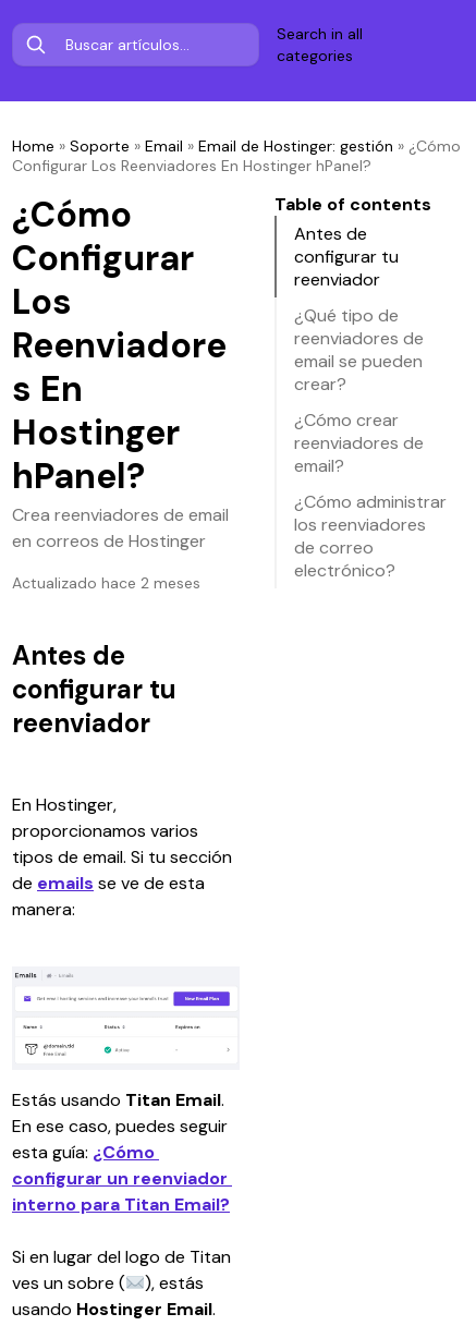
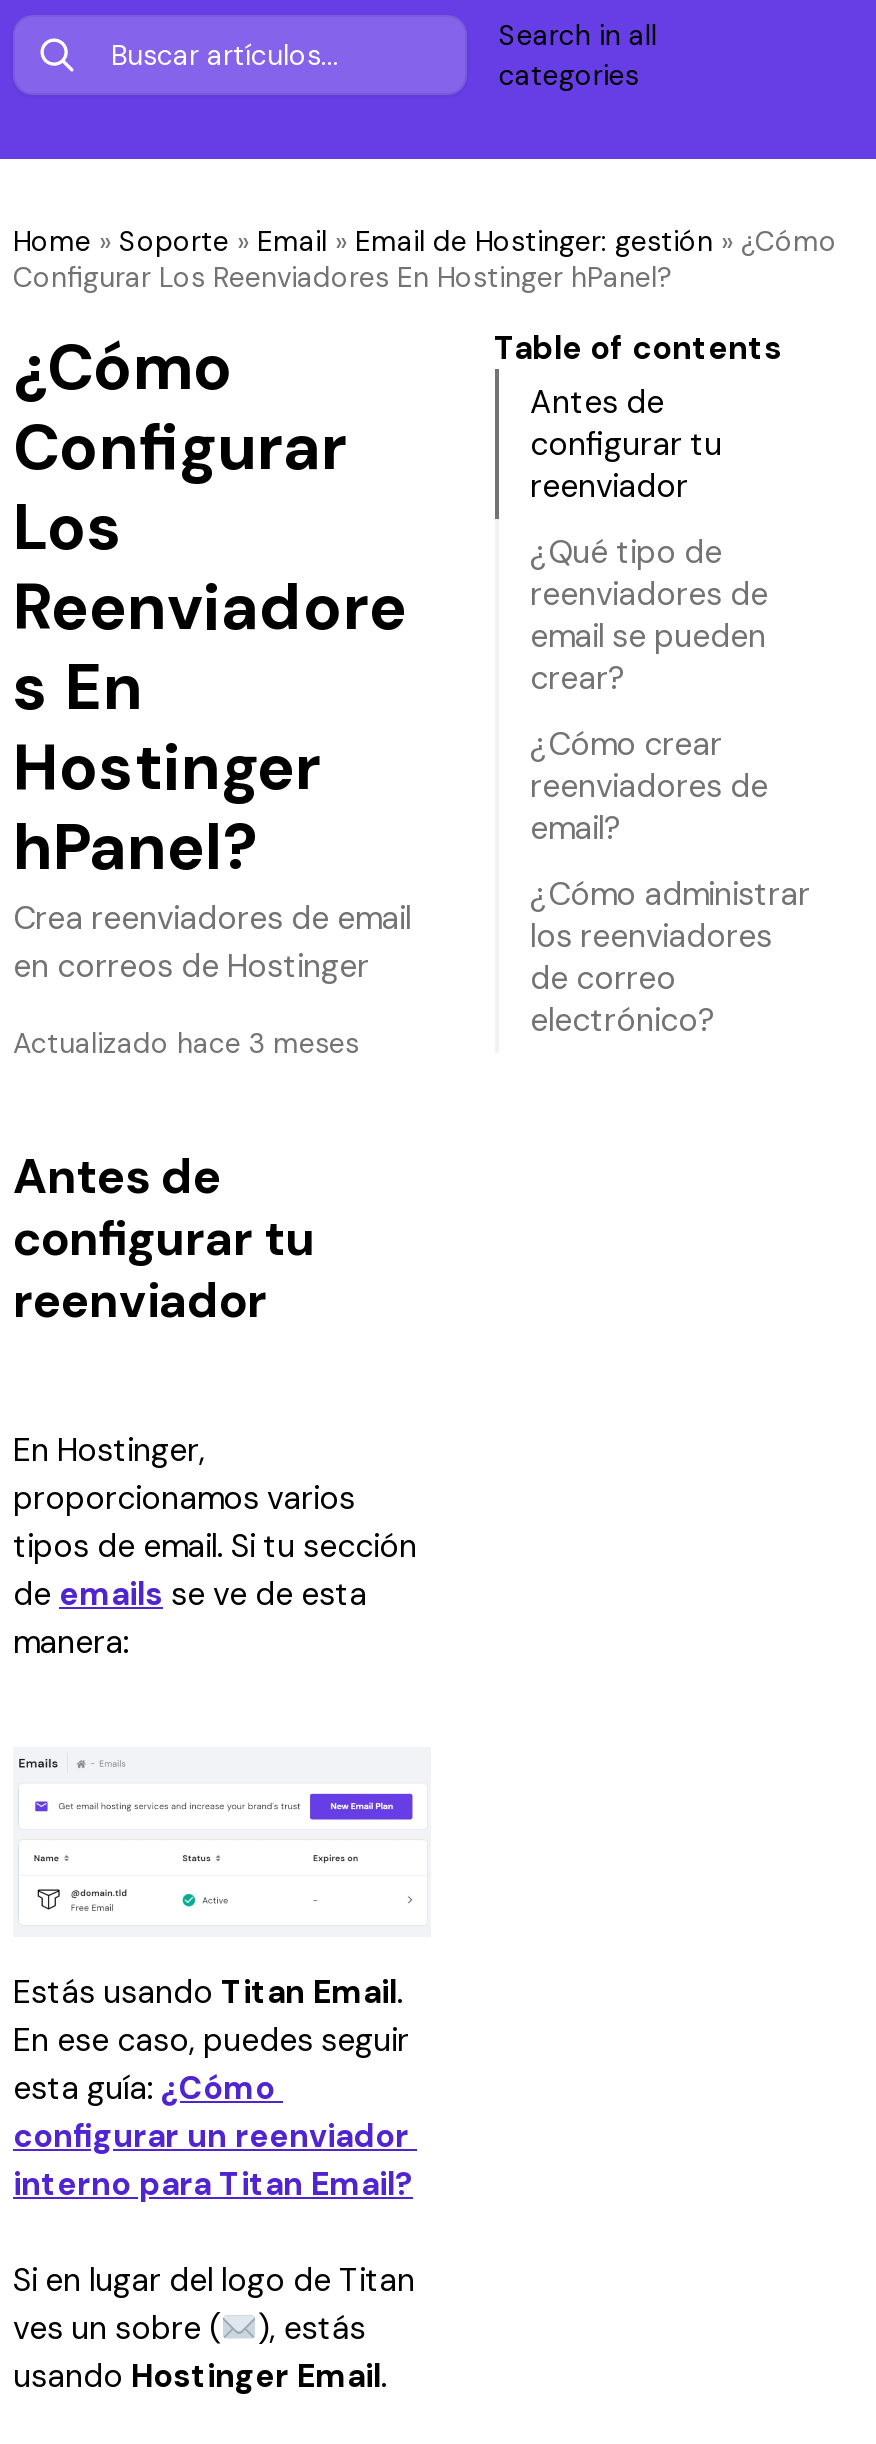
- Actualizado hace 2 meses
+ Actualizado hace 3 meses
